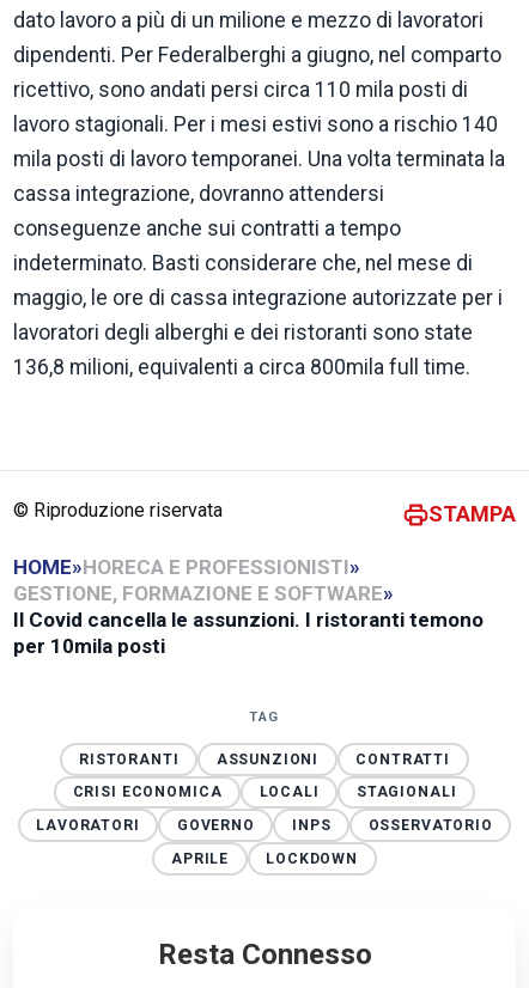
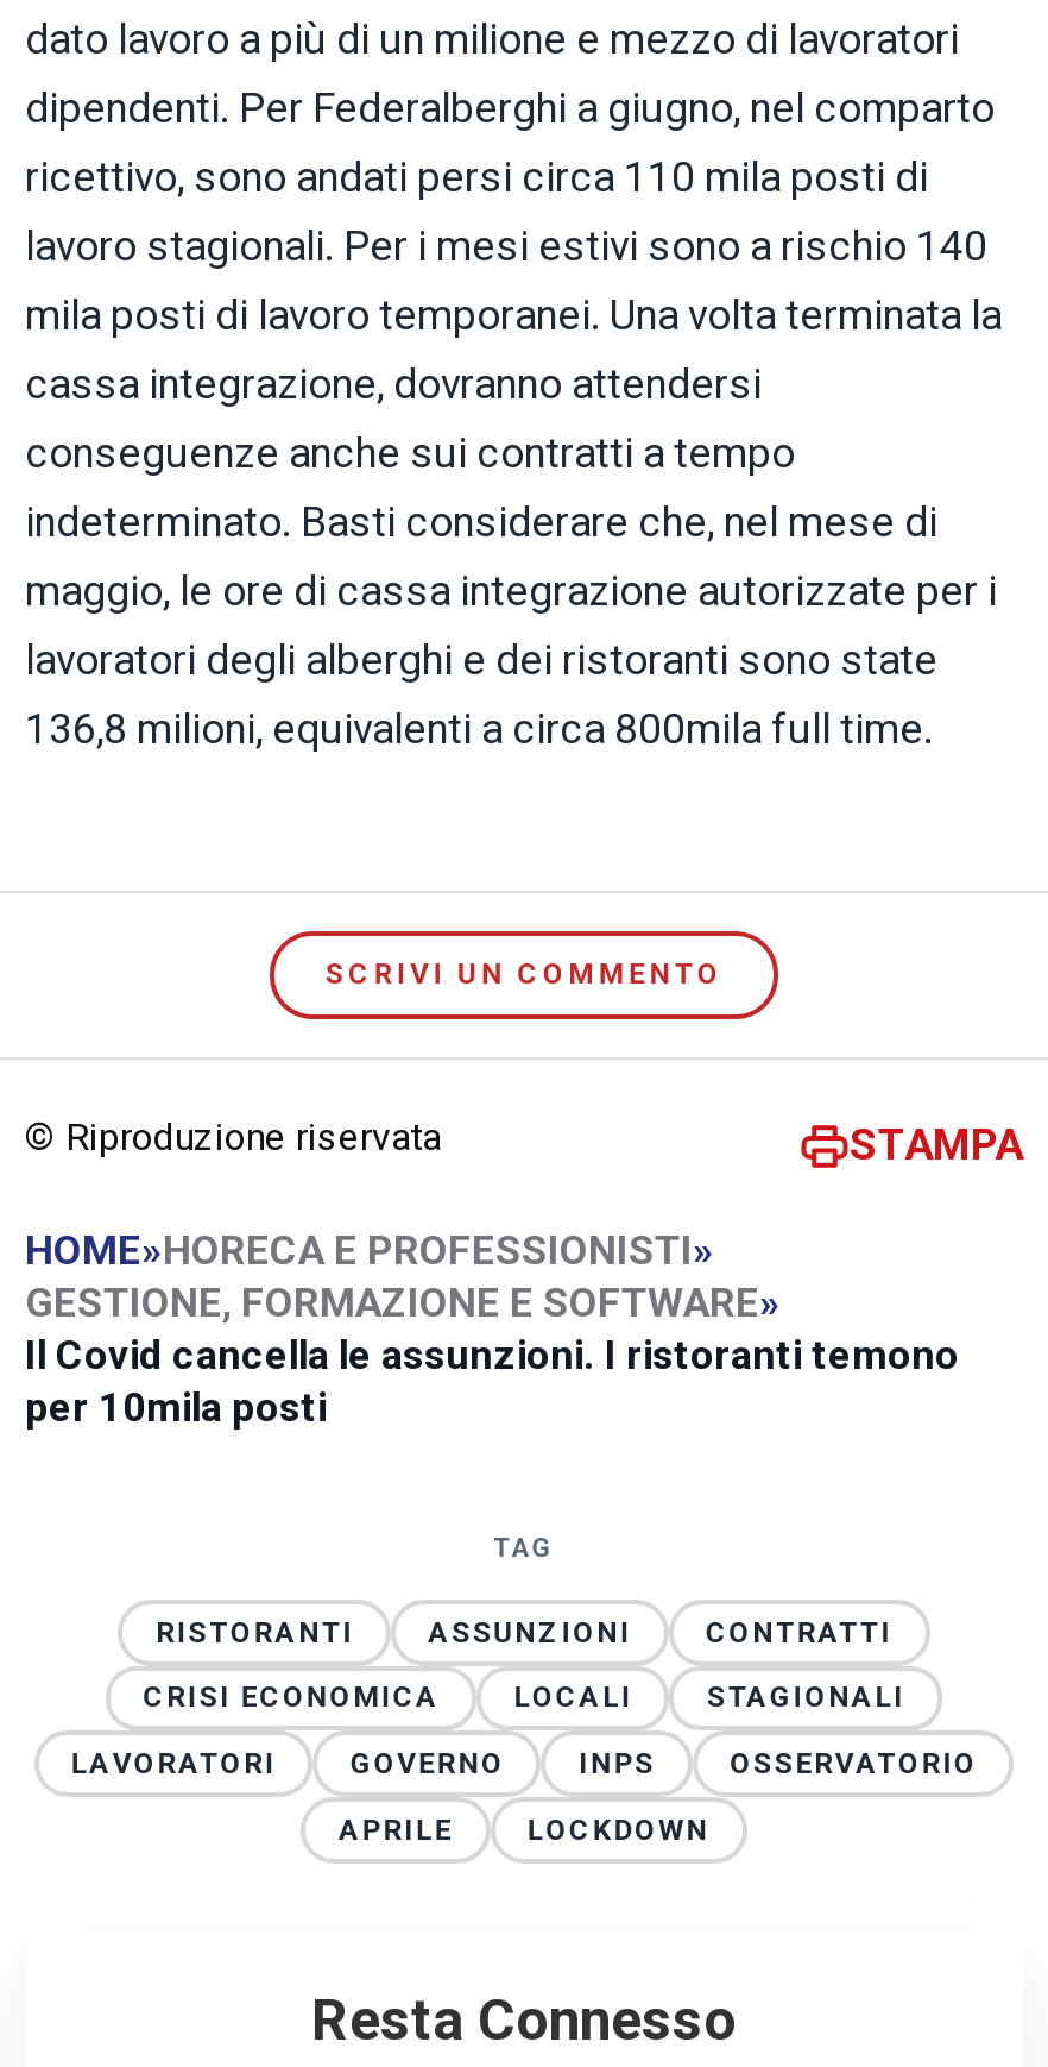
+ SCRIVI UN COMMENTO
